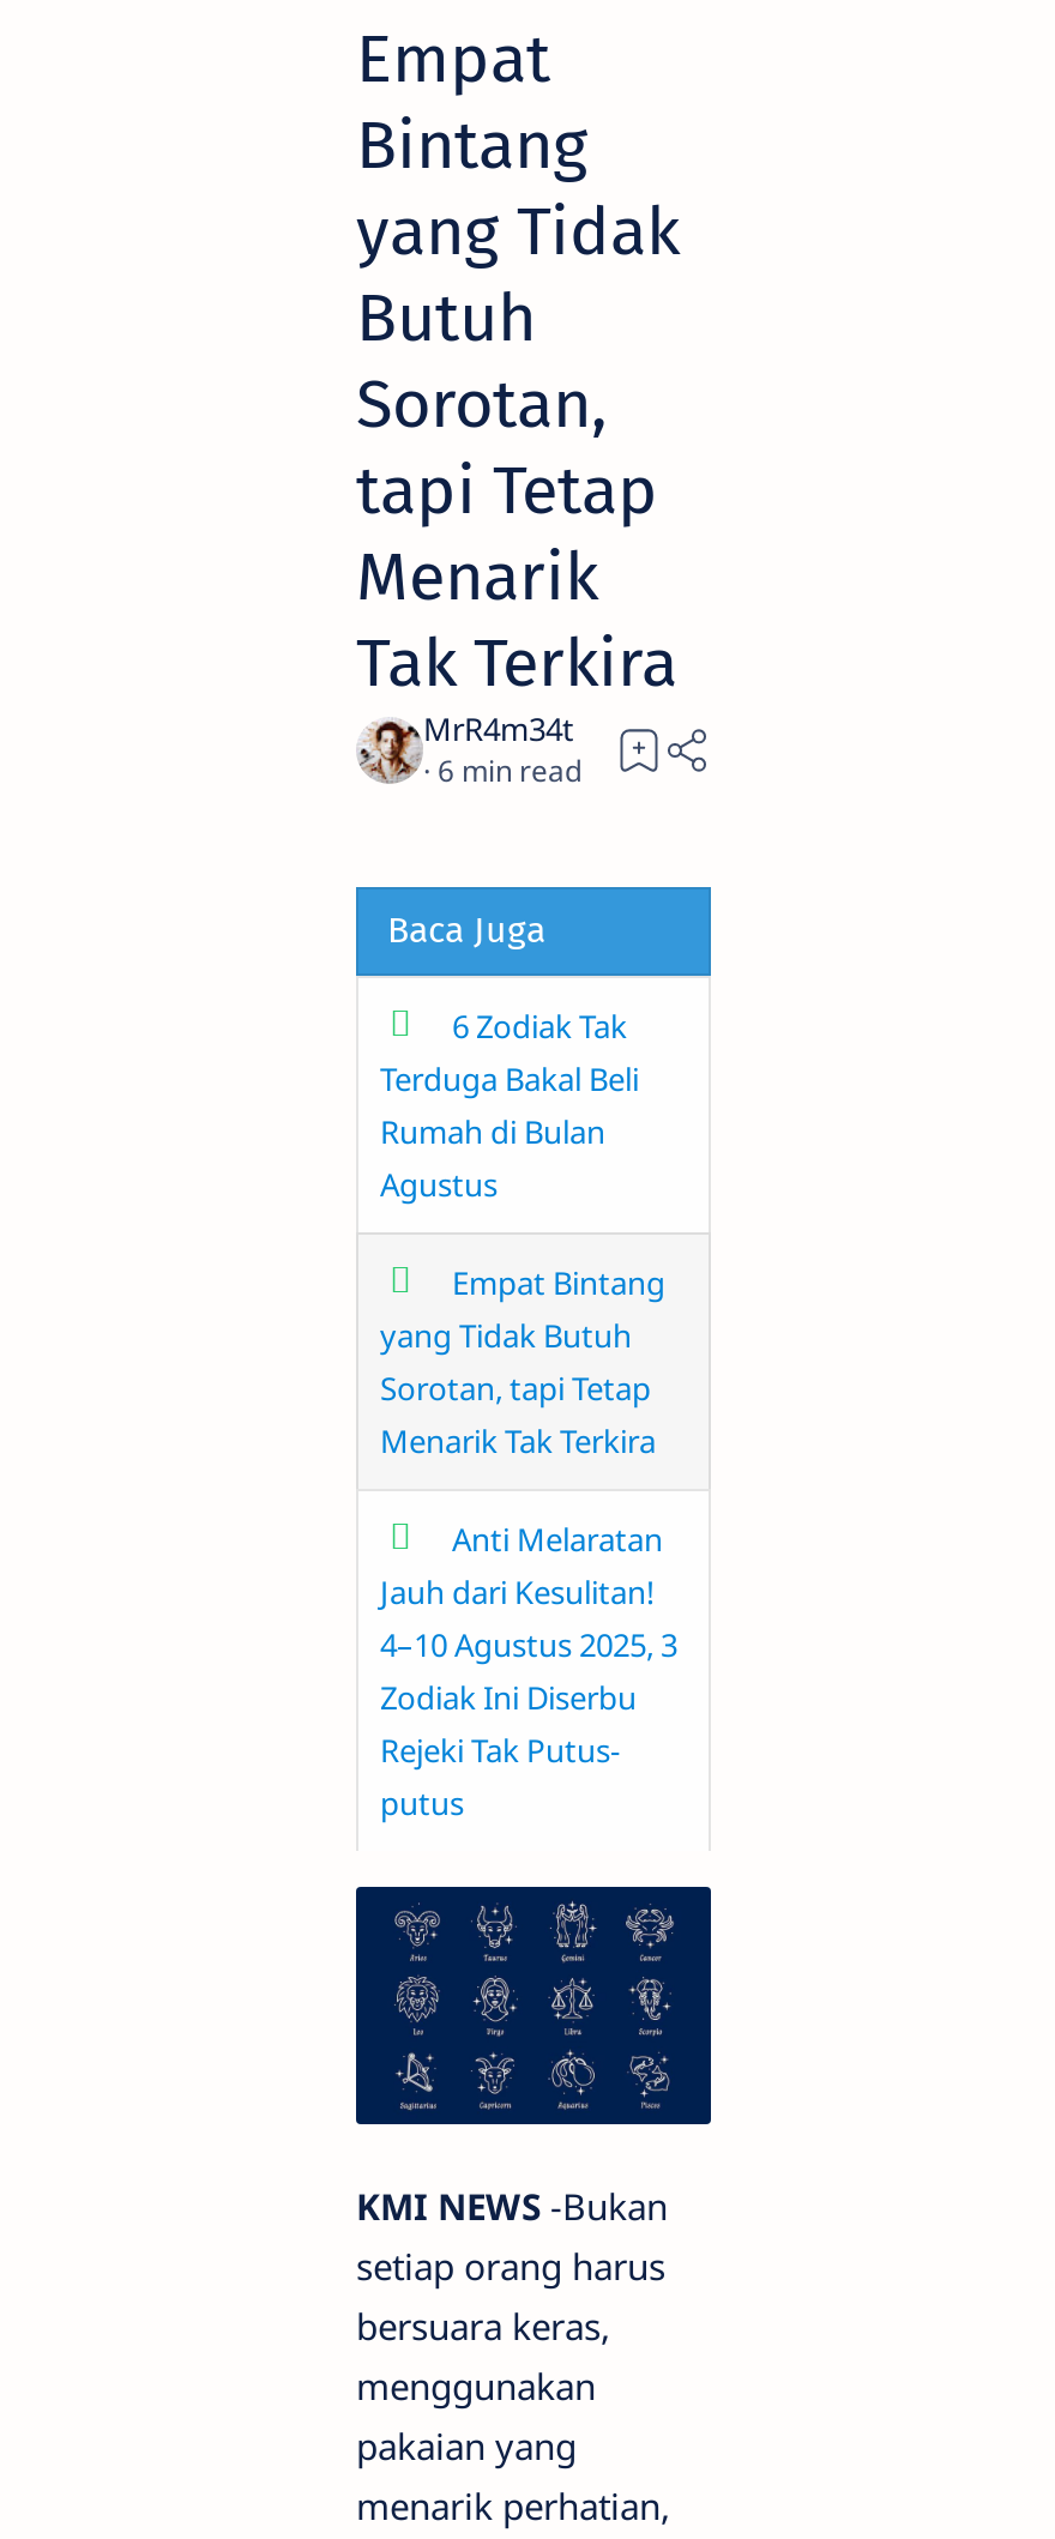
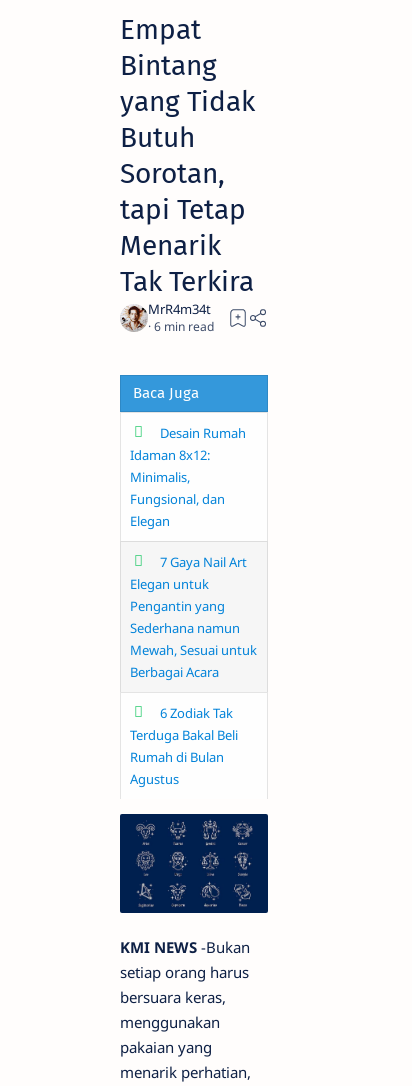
+ Desain Rumah
+ Idaman 8x12:
+ Minimalis,
+ Fungsional, dan
+ Elegan
+ 7 Gaya Nail Art
+ Elegan untuk
+ Pengantin yang
+ Sederhana namun
+ Mewah, Sesuai untuk
+ Berbagai Acara

moved down: 6 Zodiak Tak | Terduga Bakal Beli | Rumah di Bulan | Agustus

- Empat Bintang
- yang Tidak Butuh
- Sorotan, tapi Tetap
- Menarik Tak Terkira
- Anti Melaratan
- Jauh dari Kesulitan!
- 4–10 Agustus 2025, 3
- Zodiak Ini Diserbu
- Rejeki Tak Putus-
- putus
